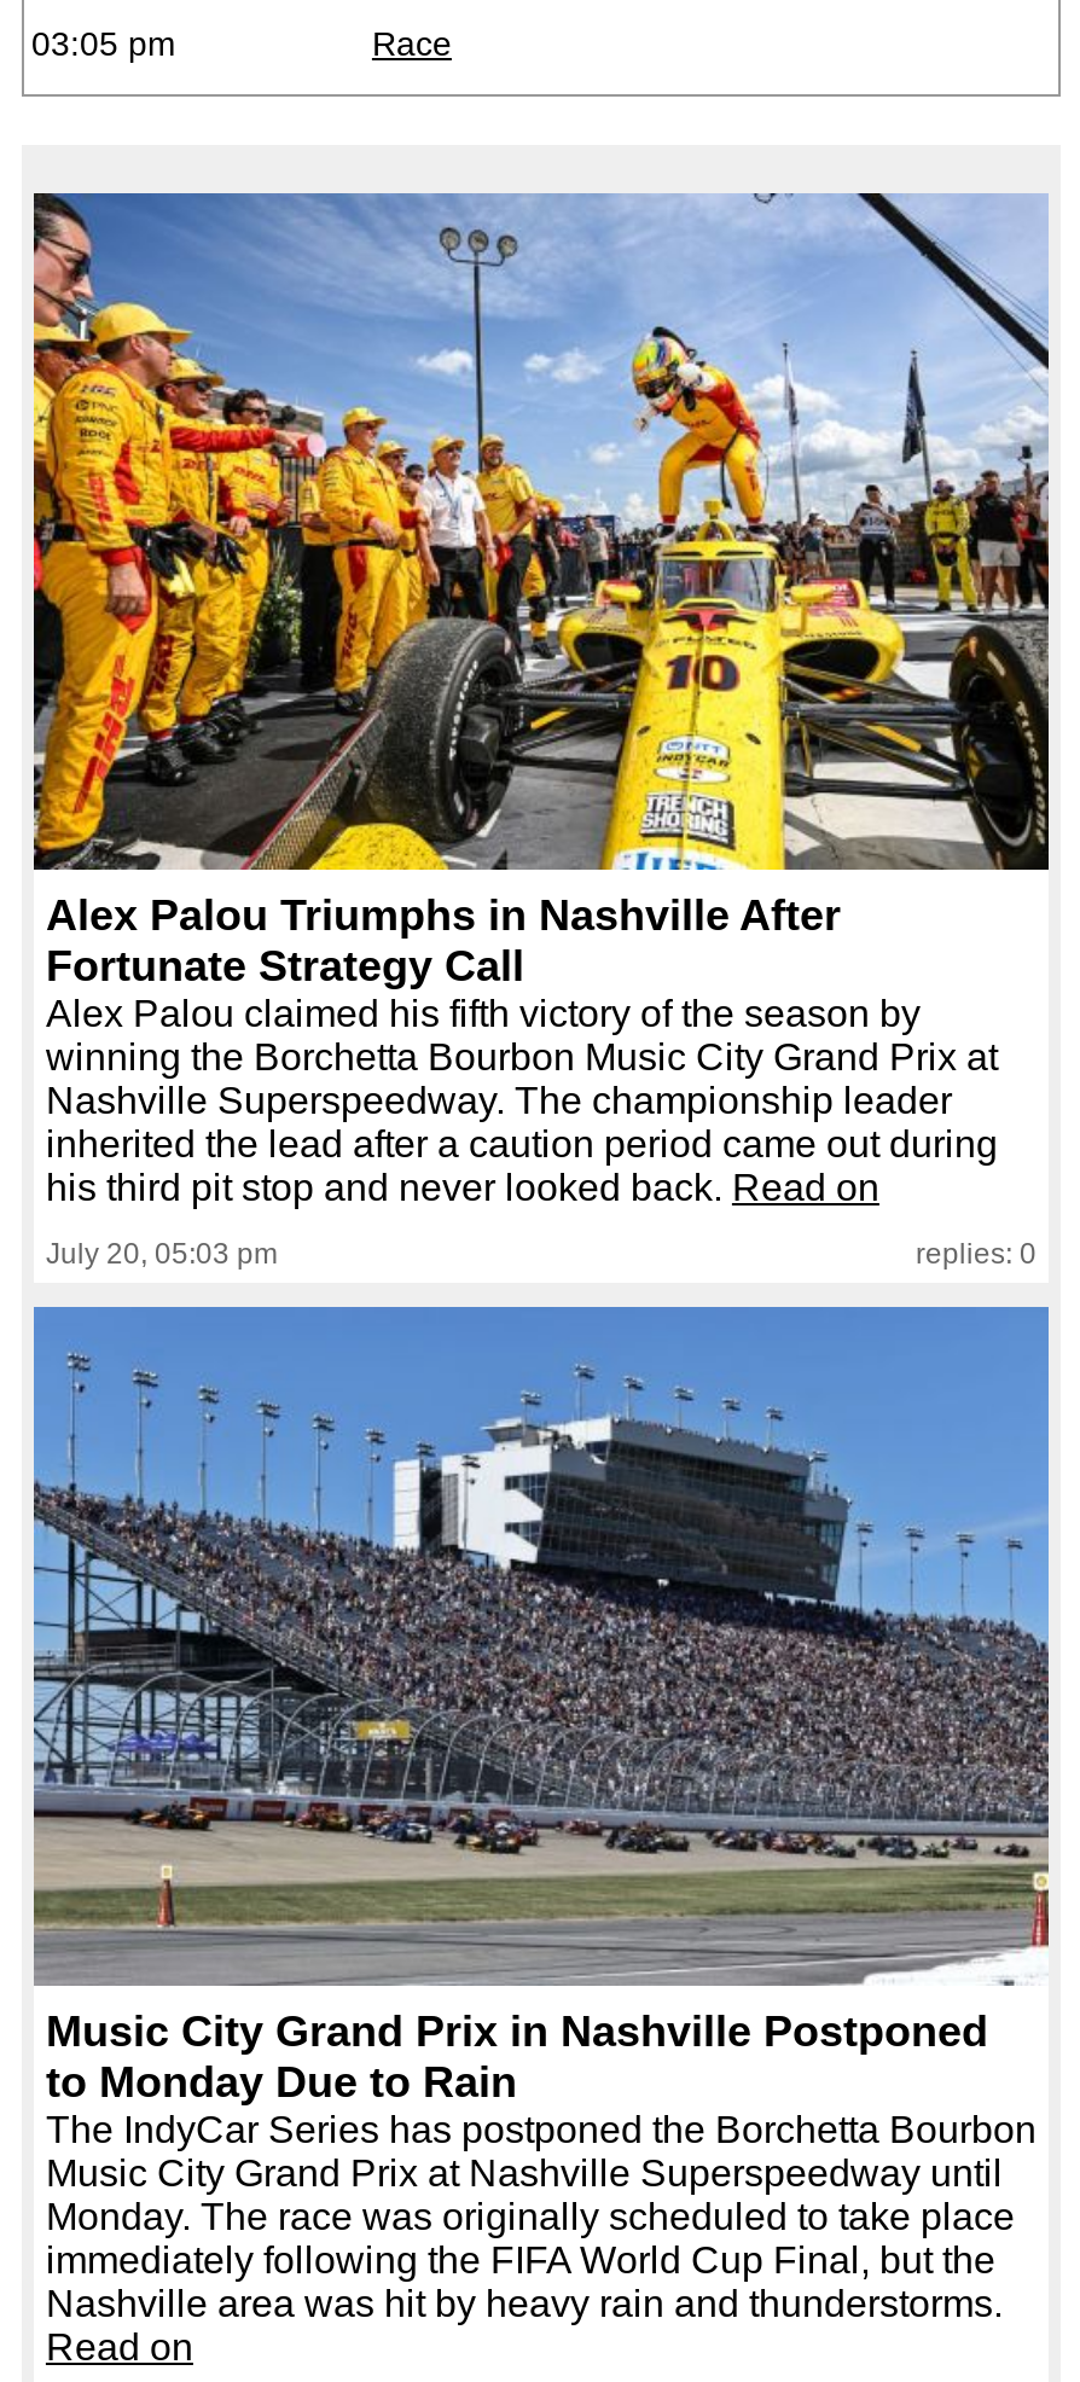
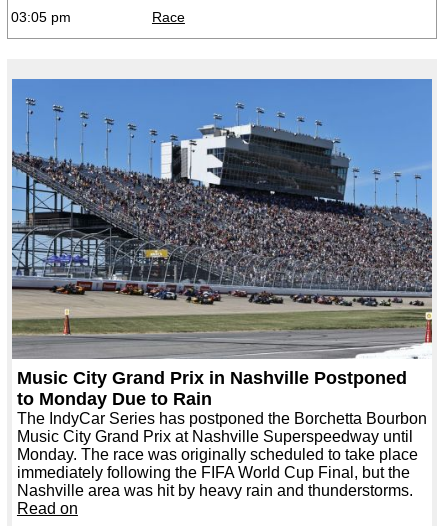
- [image]
- Alex Palou Triumphs in Nashville After
- Fortunate Strategy Call
- Alex Palou claimed his fifth victory of the season by
- winning the Borchetta Bourbon Music City Grand Prix at
- Nashville Superspeedway. The championship leader
- inherited the lead after a caution period came out during
- his third pit stop and never looked back. Read on
- July 20, 05:03 pm
- replies: 0
